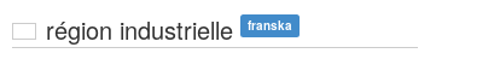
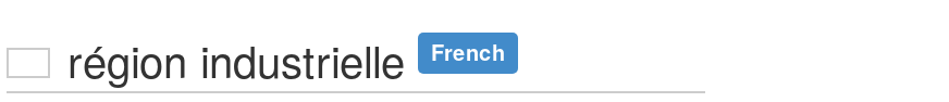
- franska
+ French
